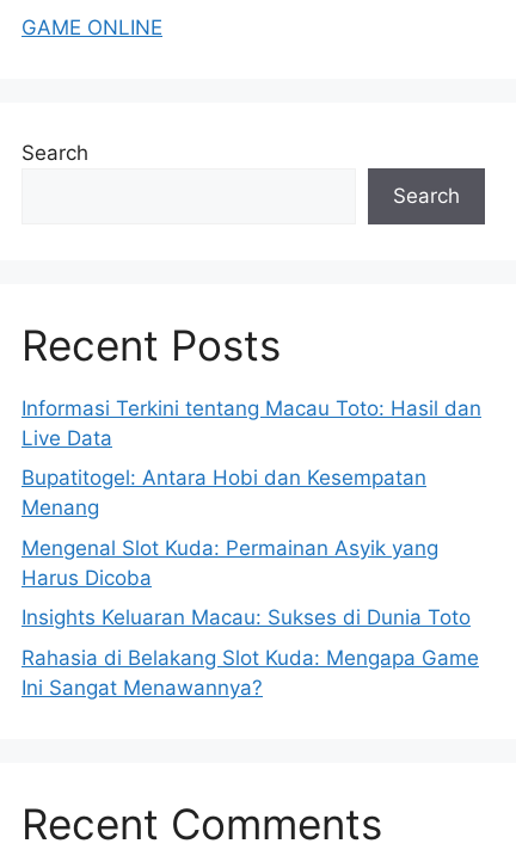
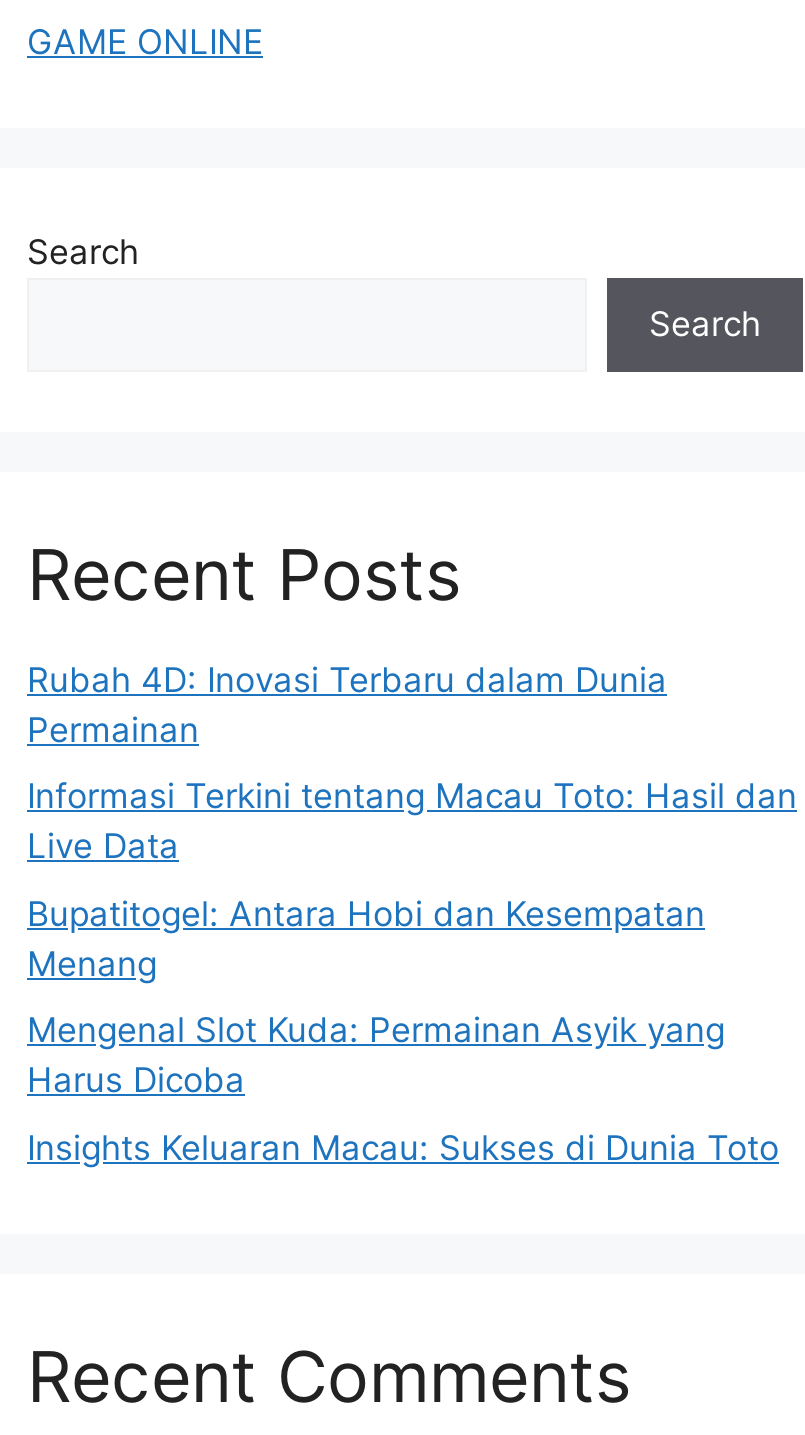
+ Rubah 4D: Inovasi Terbaru dalam Dunia
+ Permainan

moved down: Informasi Terkini tentang Macau Toto: Hasil dan | Live Data | Bupatitogel: Antara Hobi dan Kesempatan | Menang | Mengenal Slot Kuda: Permainan Asyik yang | Harus Dicoba | Insights Keluaran Macau: Sukses di Dunia Toto

- Rahasia di Belakang Slot Kuda: Mengapa Game
- Ini Sangat Menawannya?
